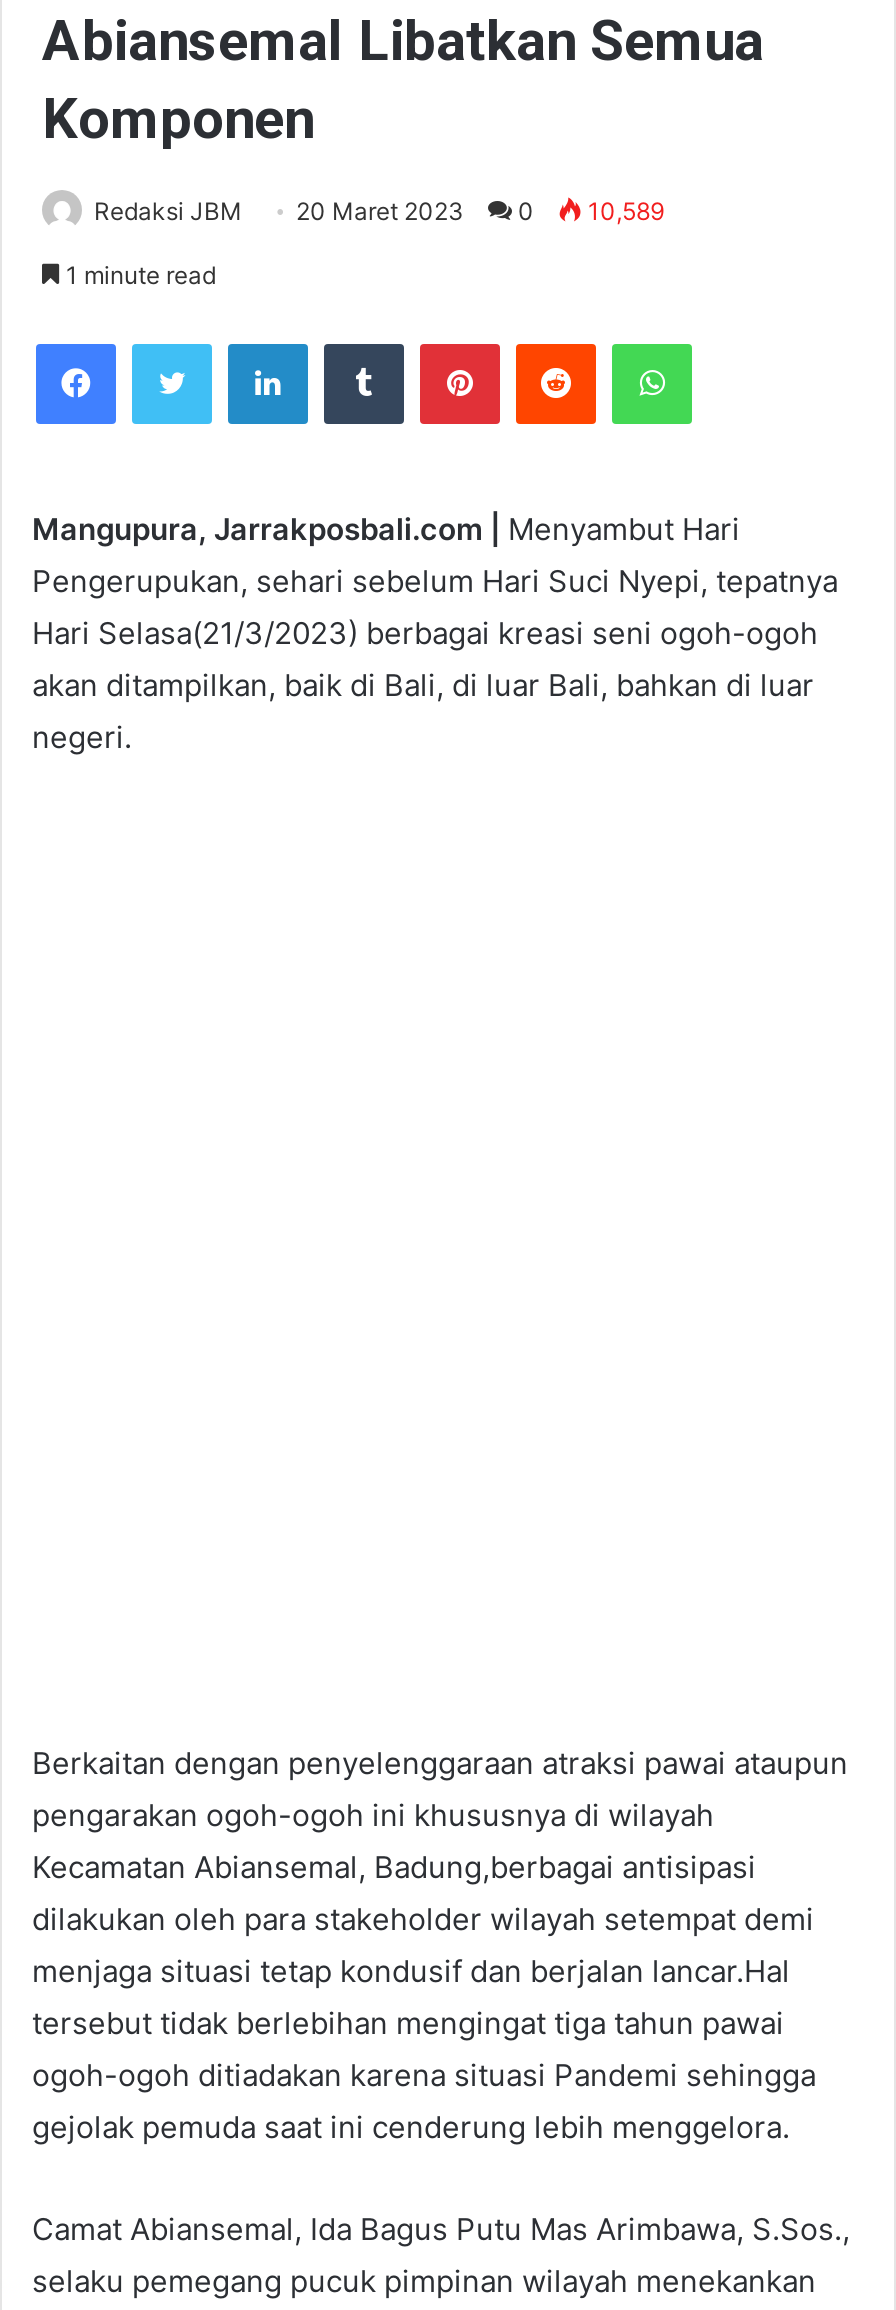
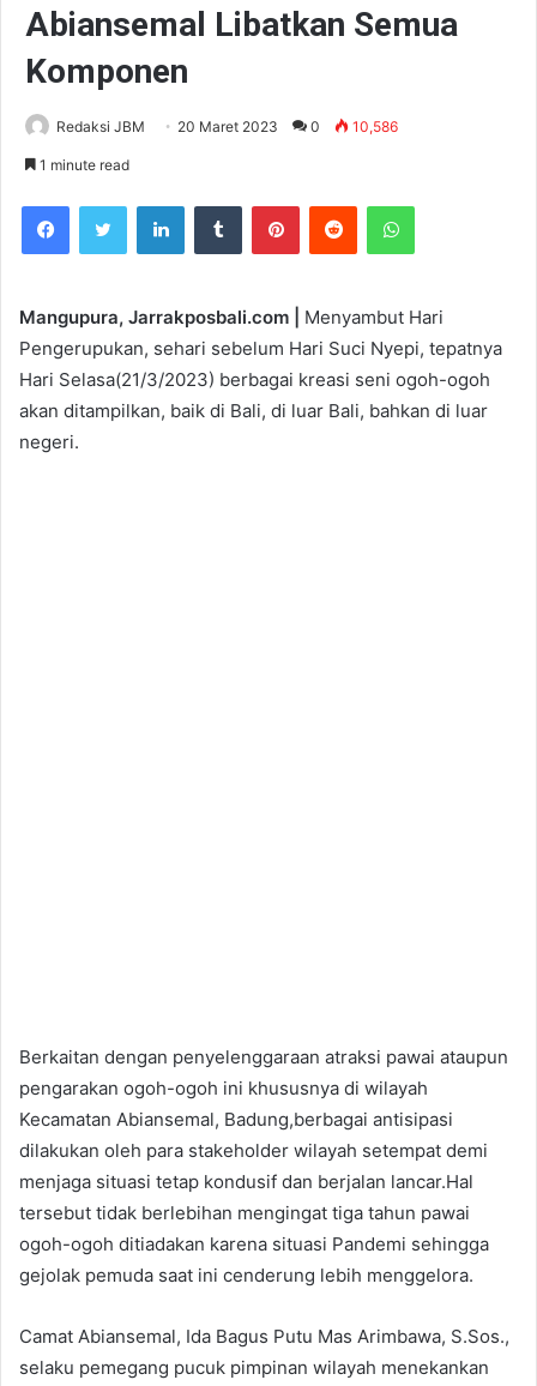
- Redaksi JBM 20 Maret 2023 0 10,589
+ Redaksi JBM 20 Maret 2023 0 10,586
